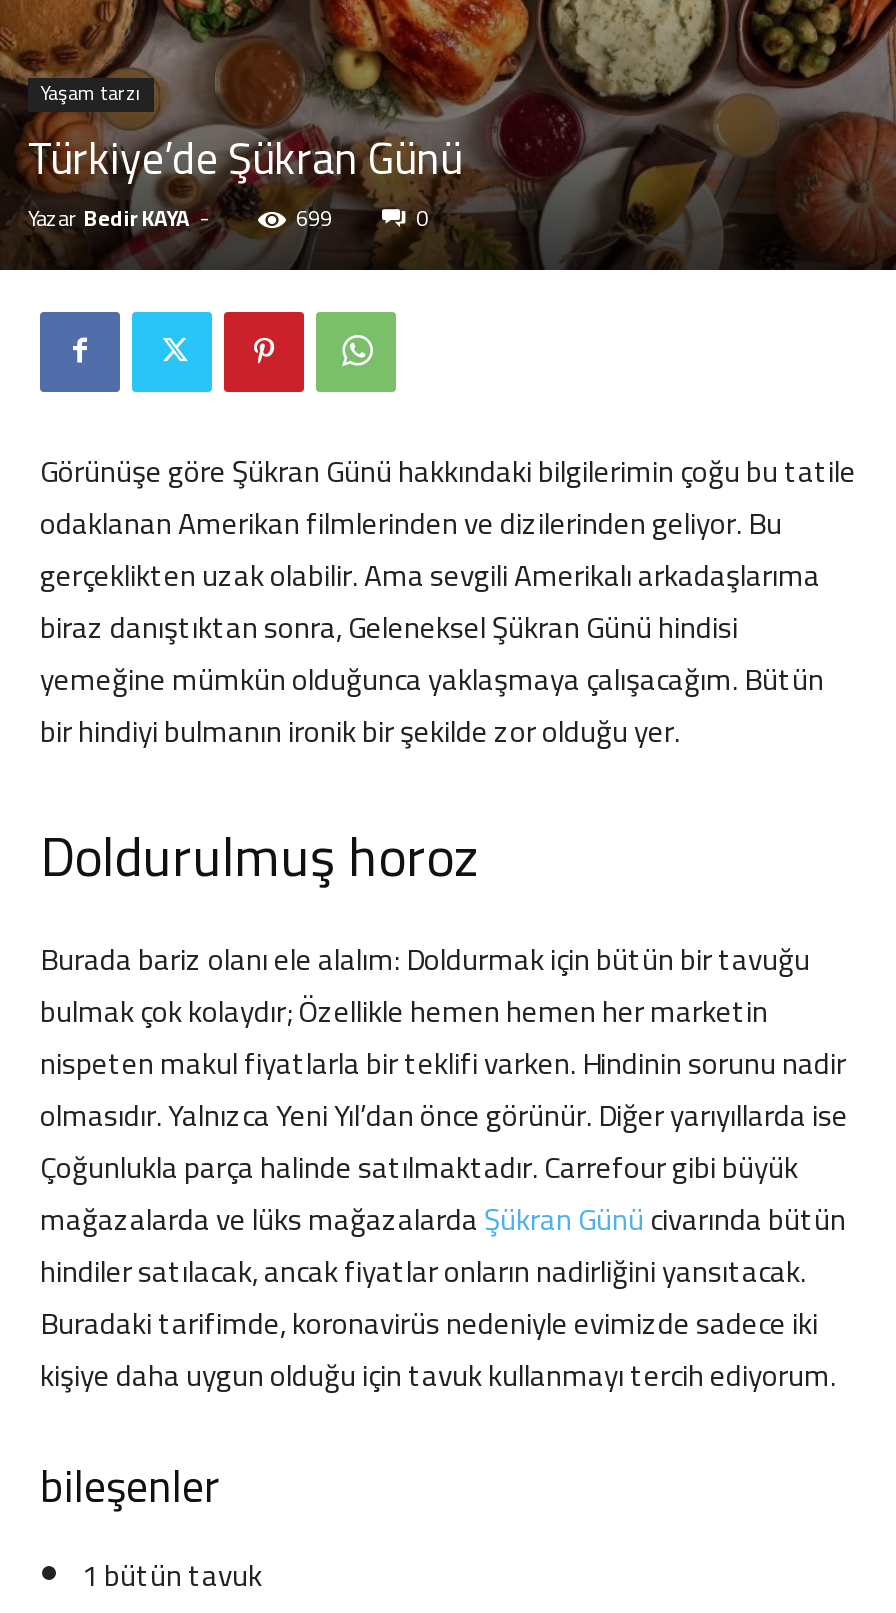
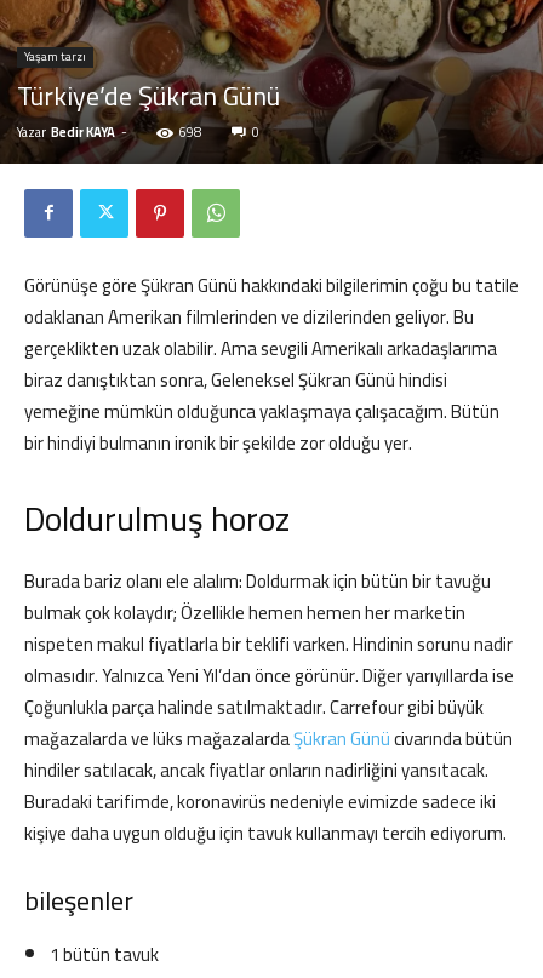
- 699
+ 698
